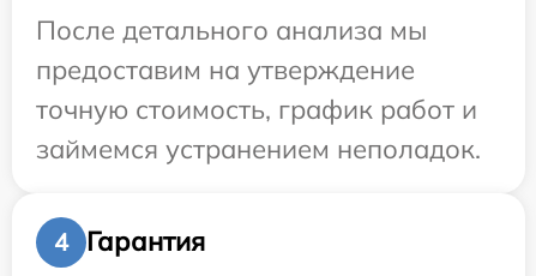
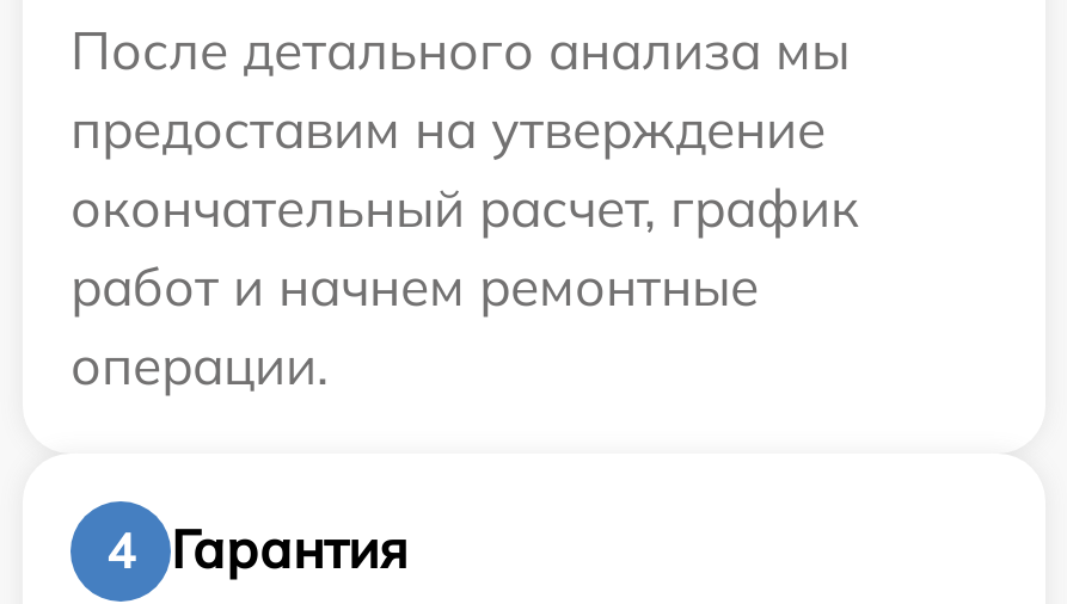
- точную стоимость, график работ и
- займемся устранением неполадок.
+ окончательный расчет, график
+ работ и начнем ремонтные
+ операции.
